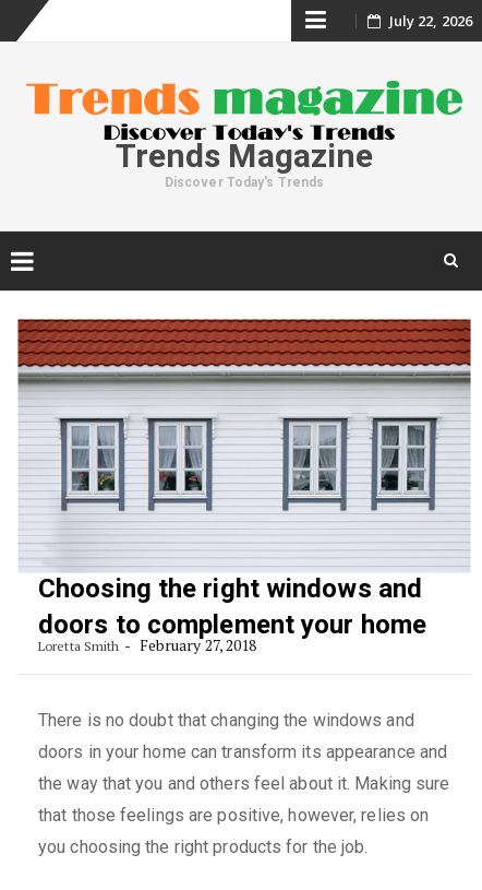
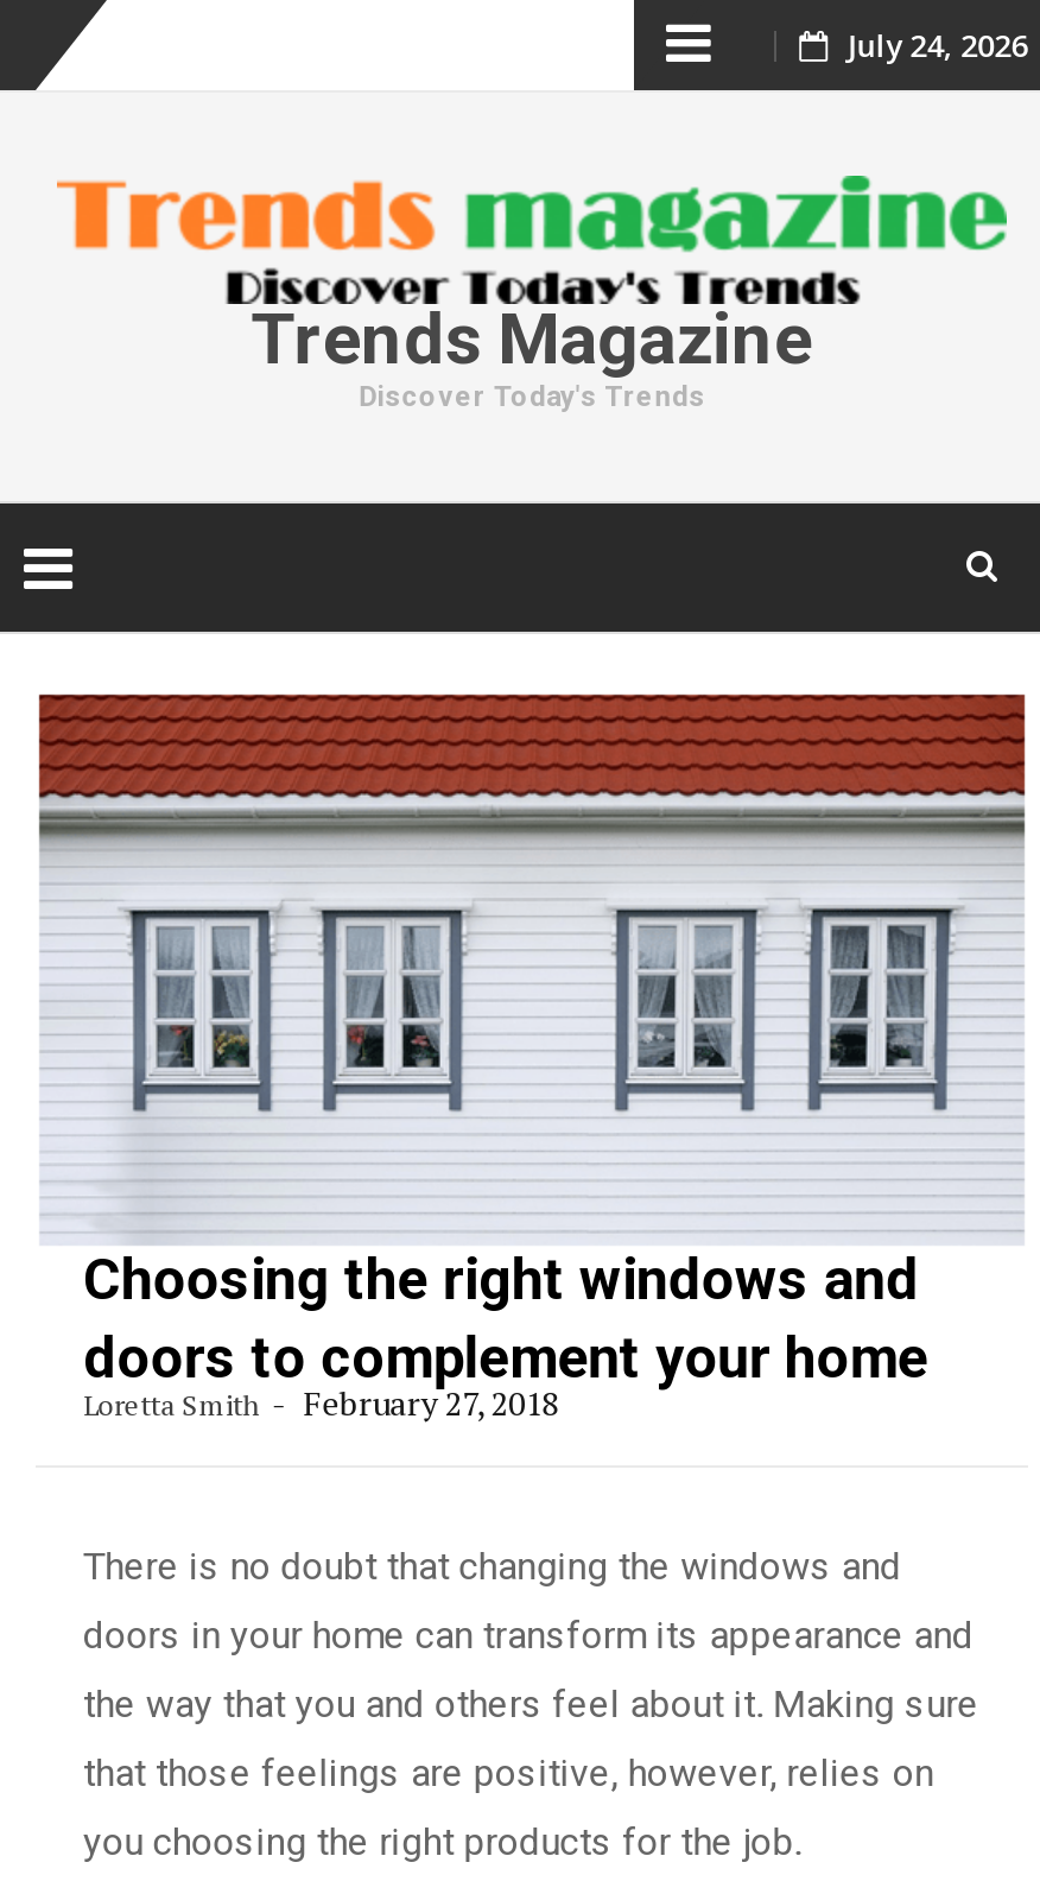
- July 22, 2026
+ July 24, 2026
